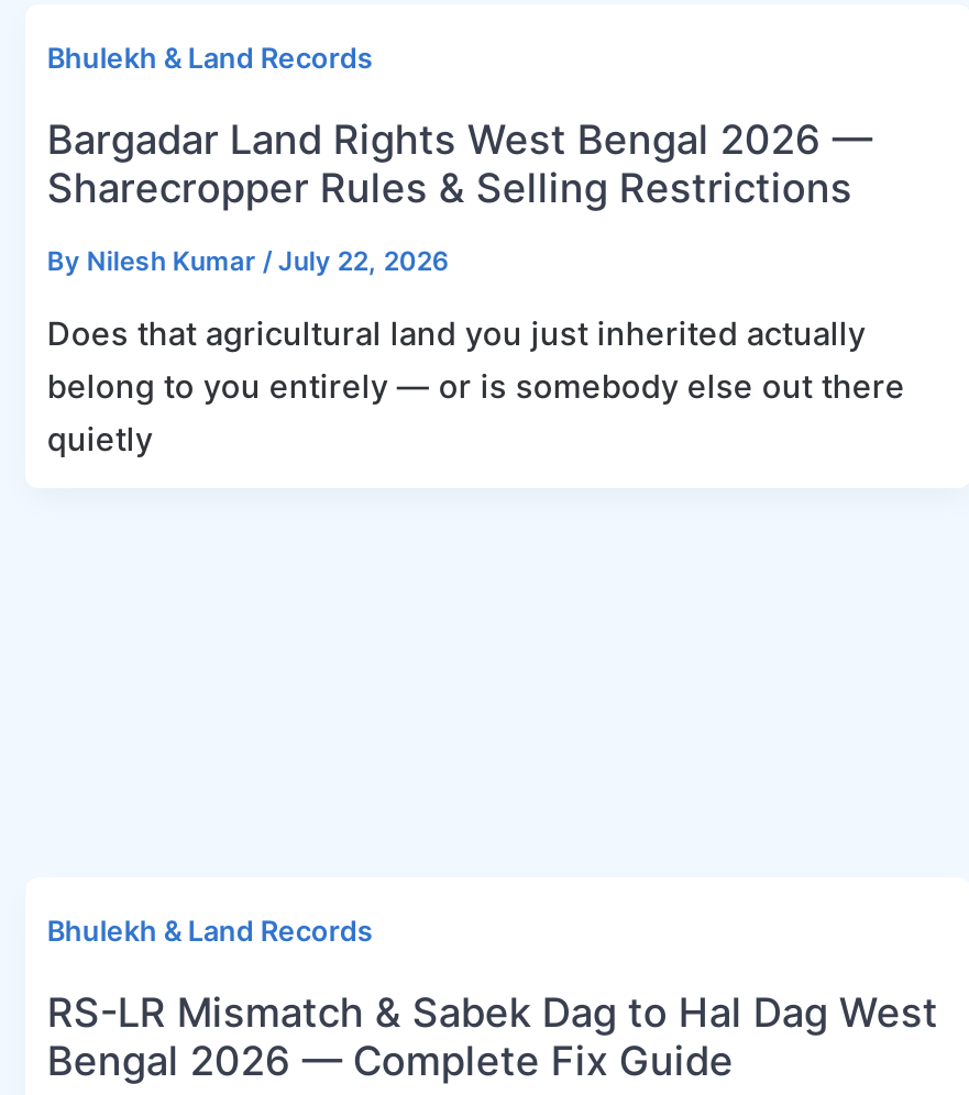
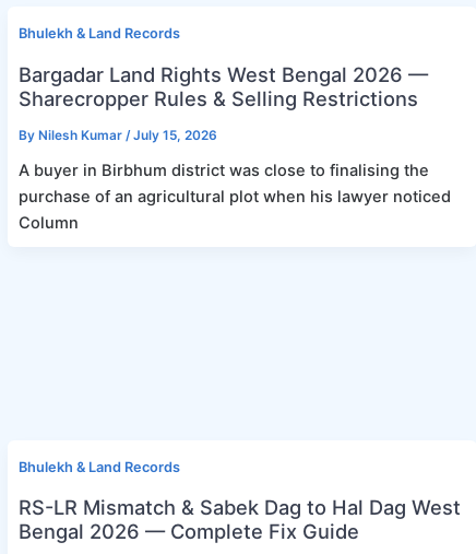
- By Nilesh Kumar / July 22, 2026
+ By Nilesh Kumar / July 15, 2026

- Does that agricultural land you just inherited actually
- belong to you entirely — or is somebody else out there
- quietly
+ A buyer in Birbhum district was close to finalising the
+ purchase of an agricultural plot when his lawyer noticed
+ Column
